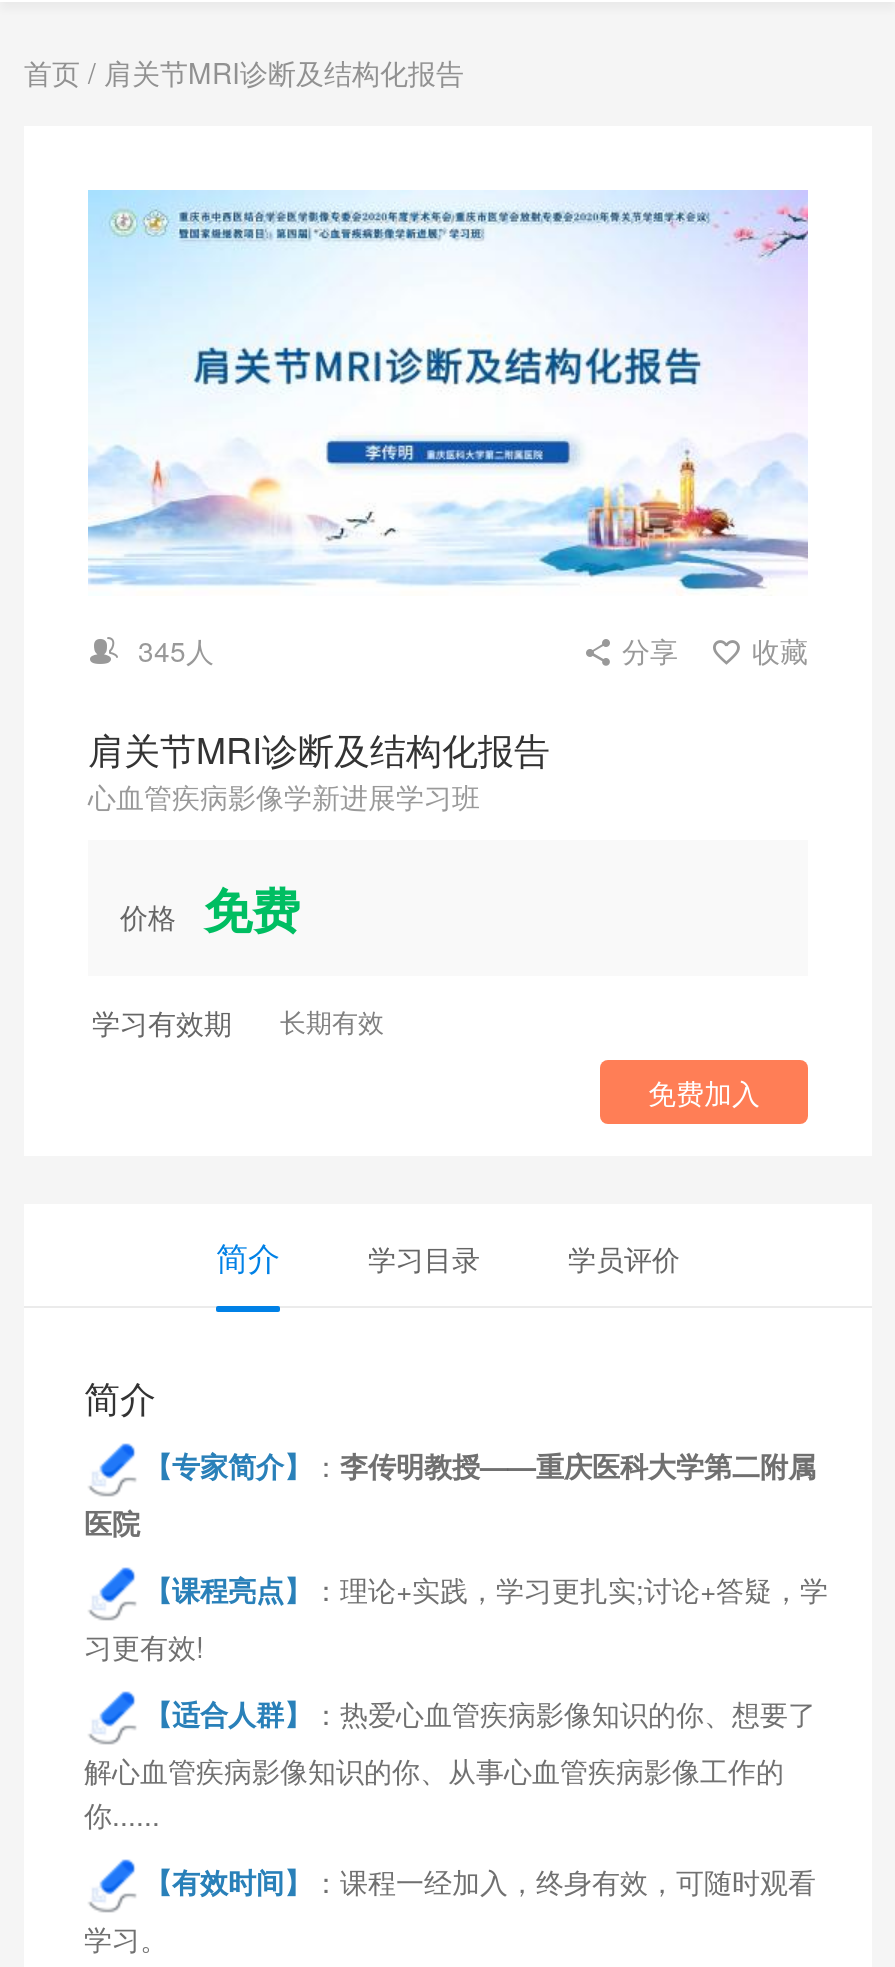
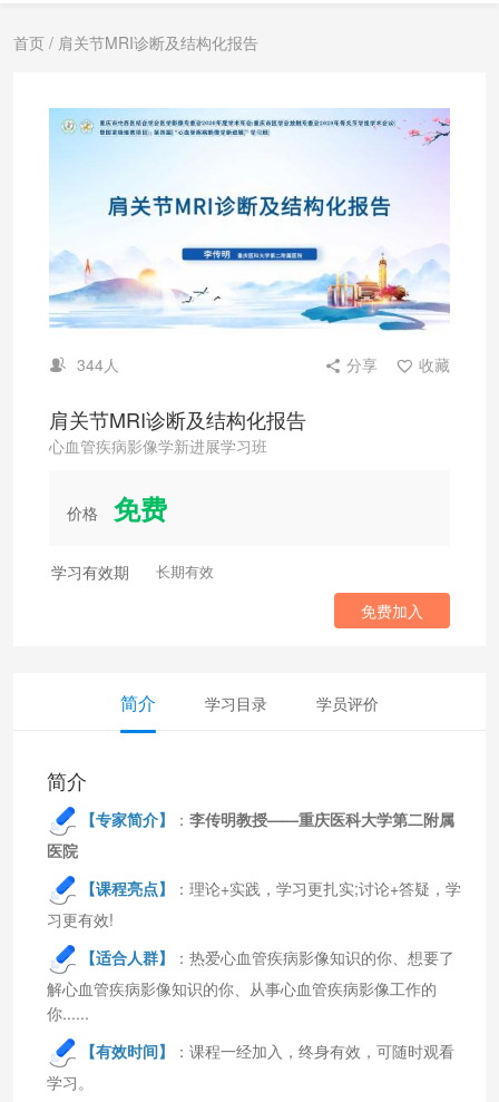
- 345人
+ 344人
